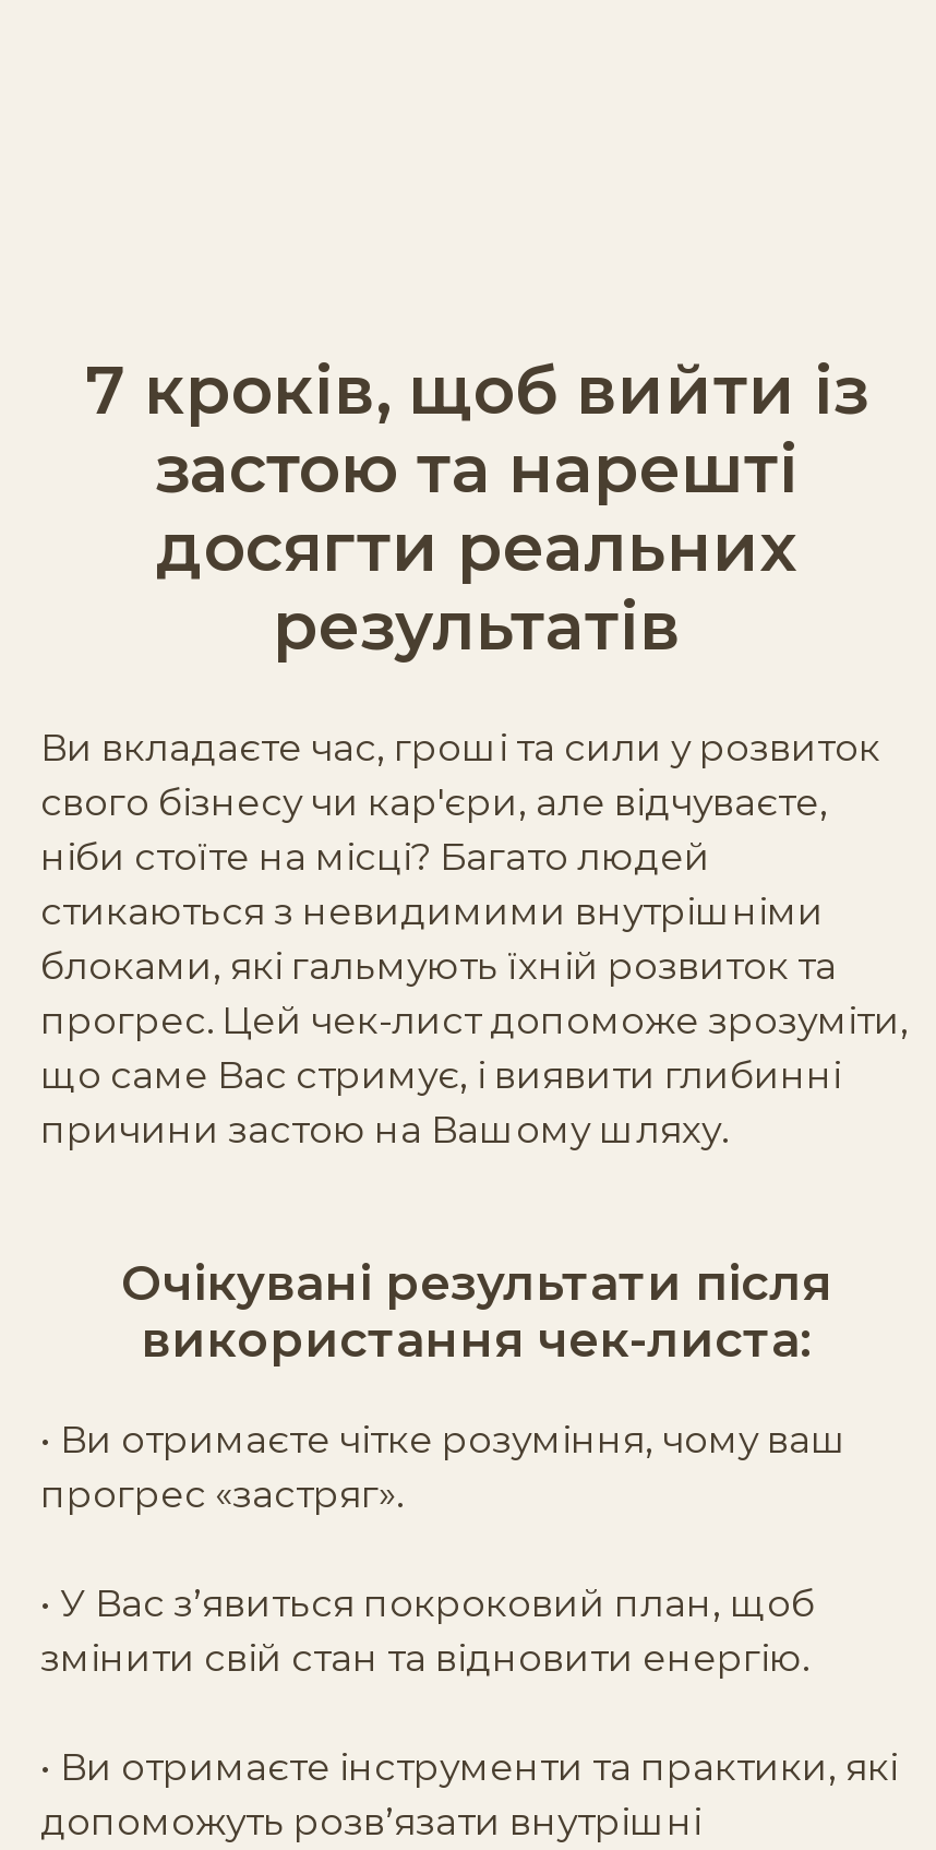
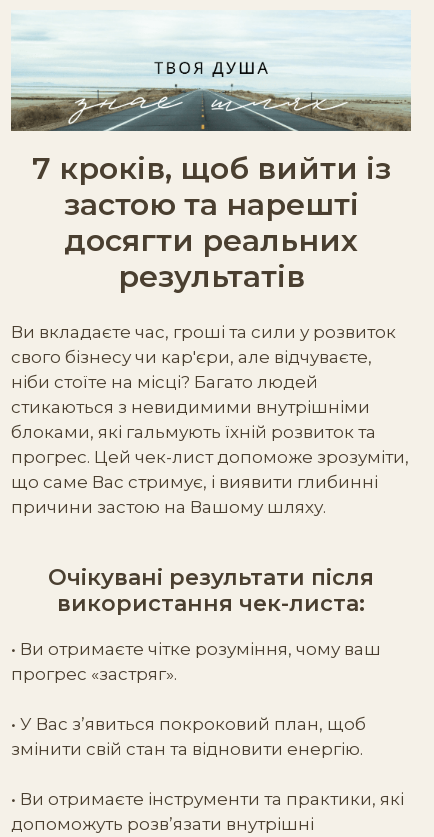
+ [image]
